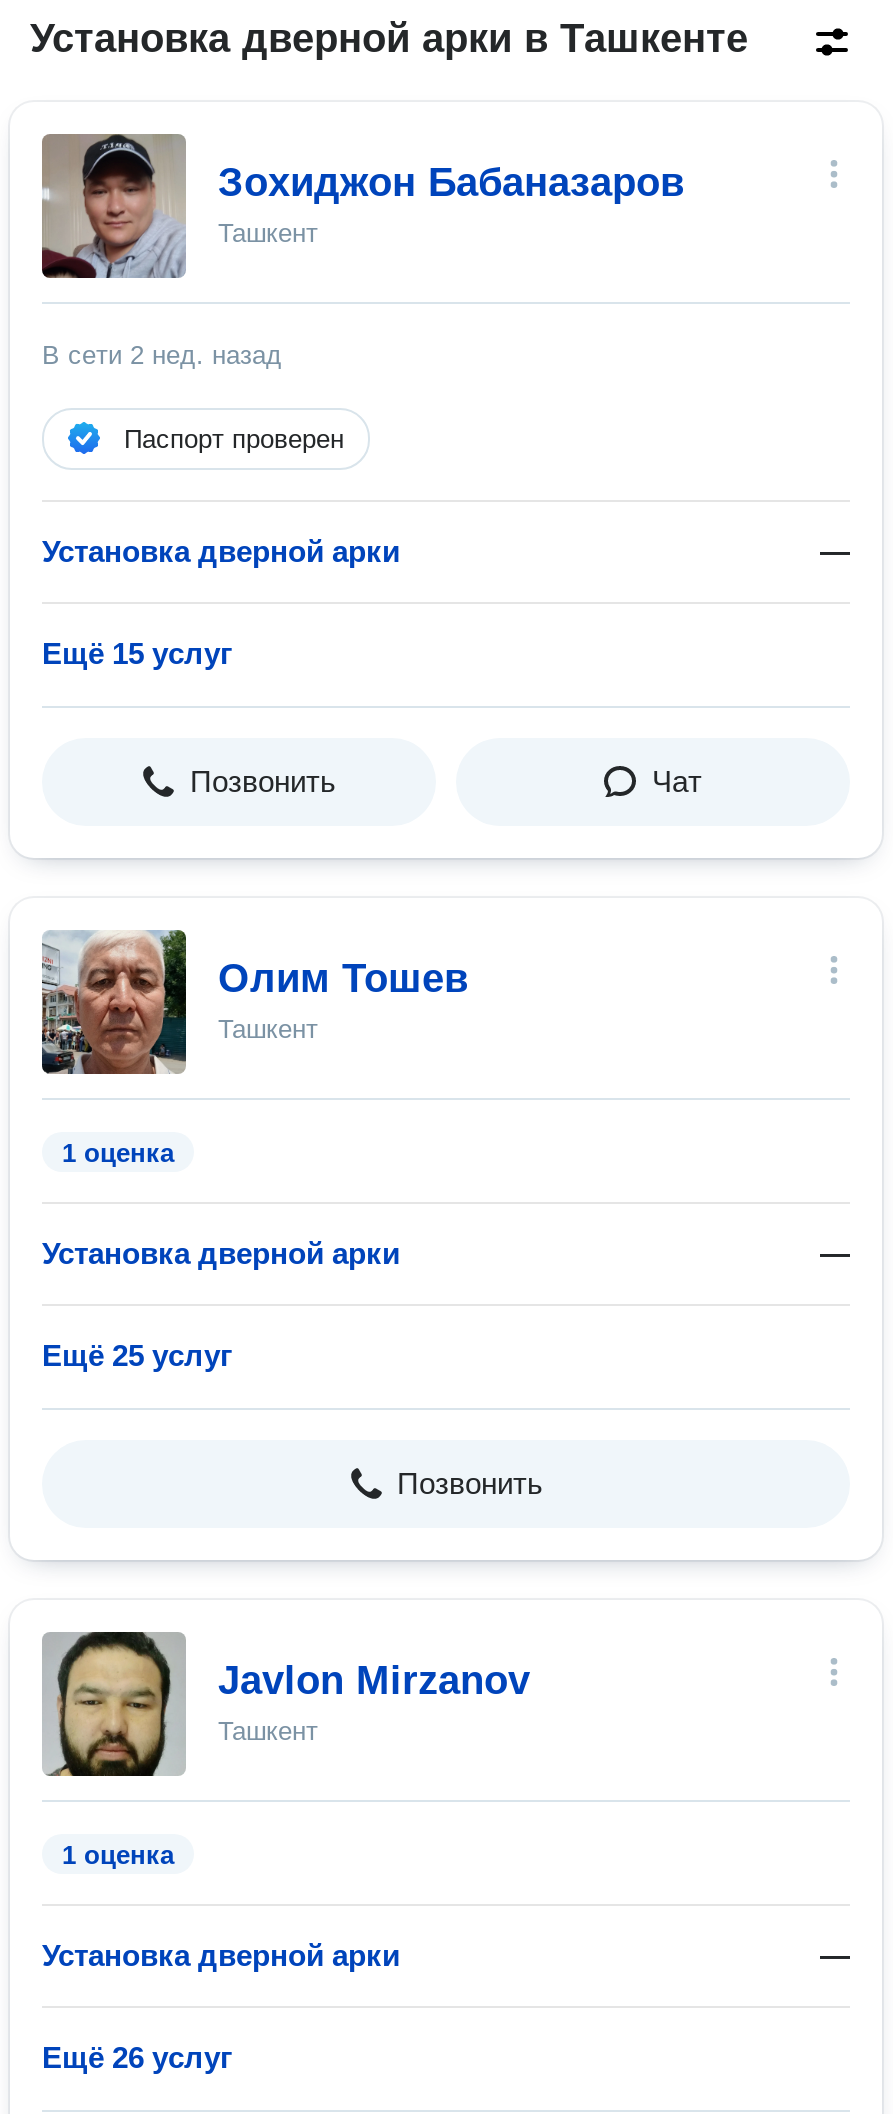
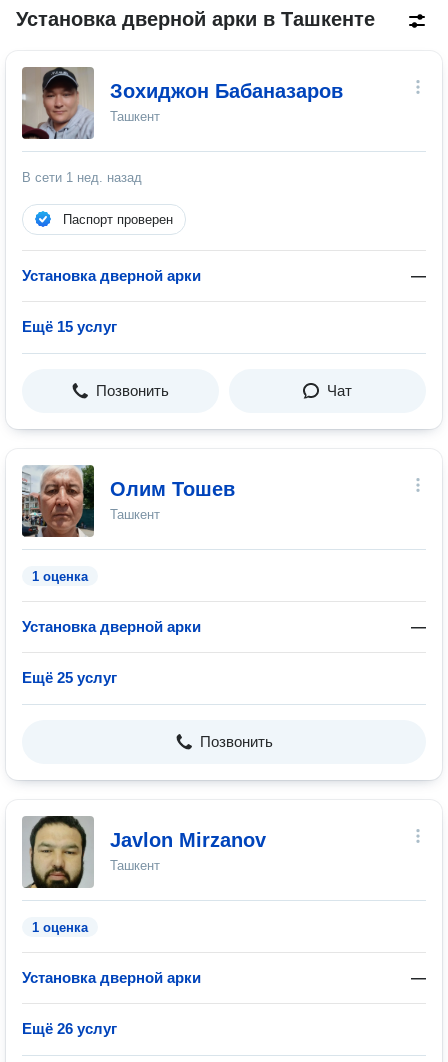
- В сети 2 нед. назад
+ В сети 1 нед. назад
